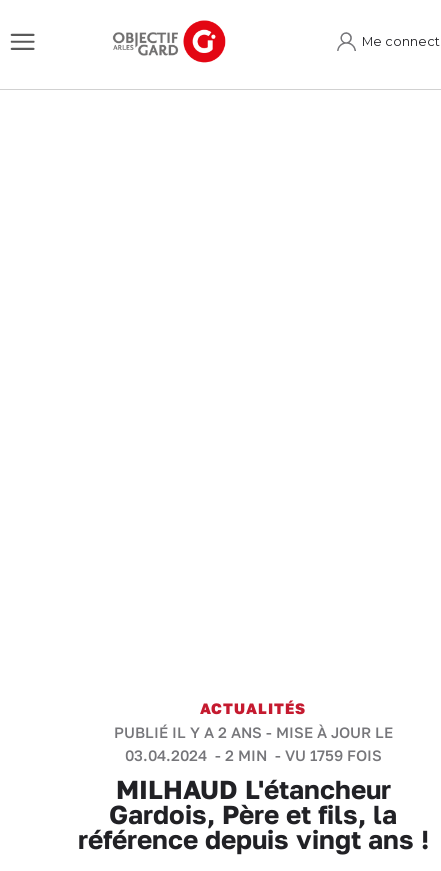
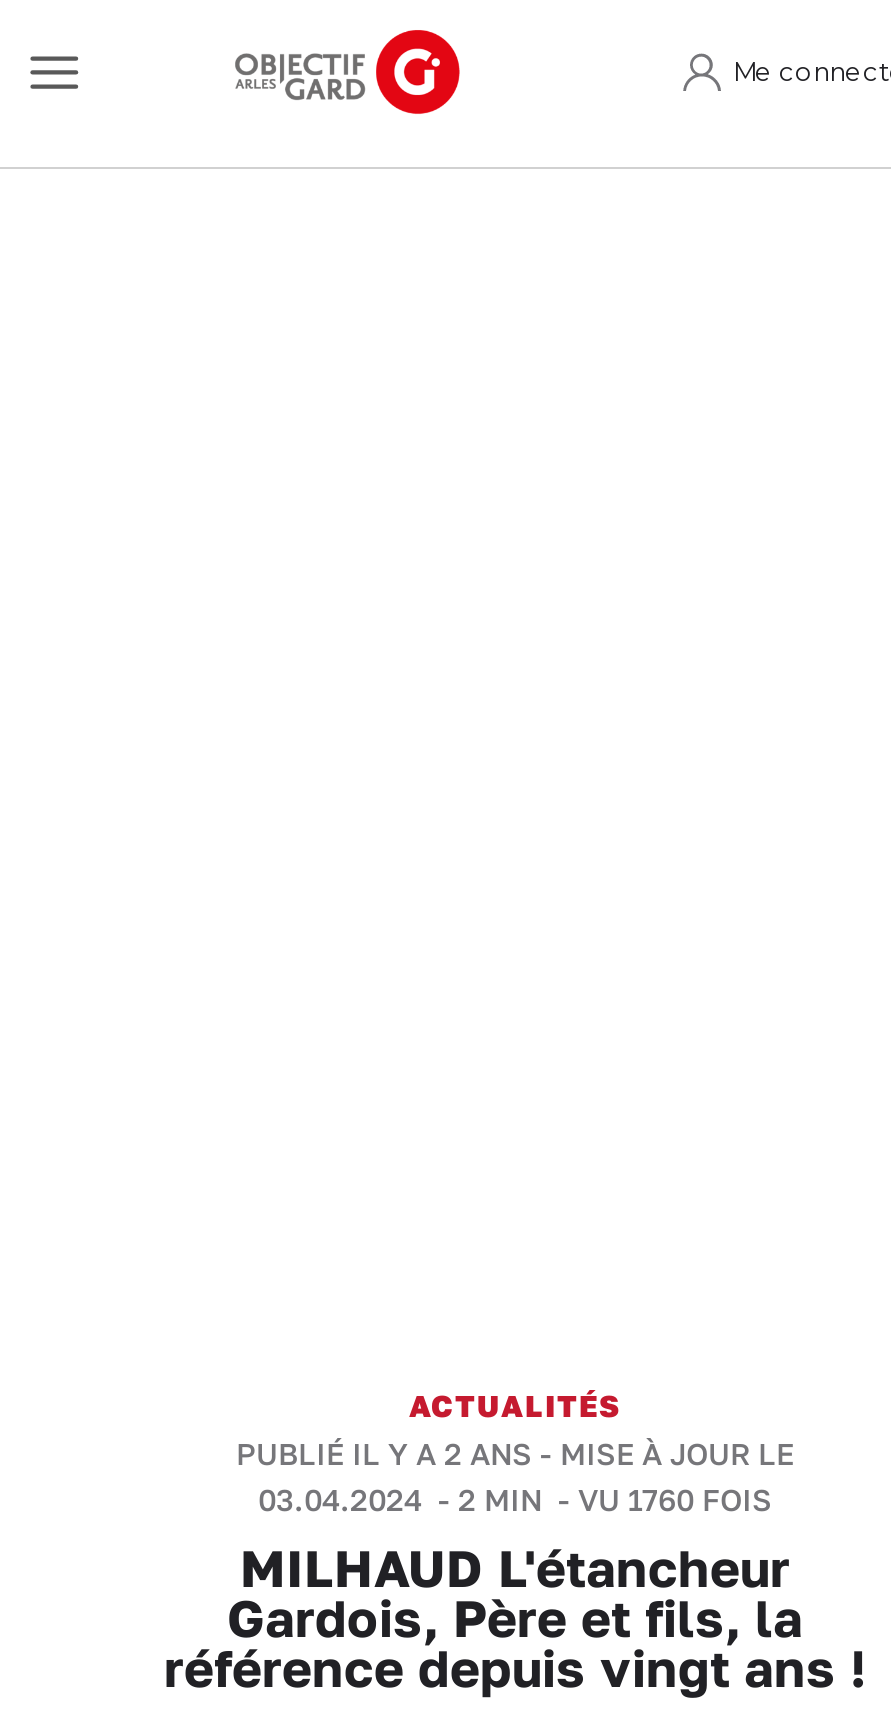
- 03.04.2024 - 2 MIN - VU 1759 FOIS
+ 03.04.2024 - 2 MIN - VU 1760 FOIS
